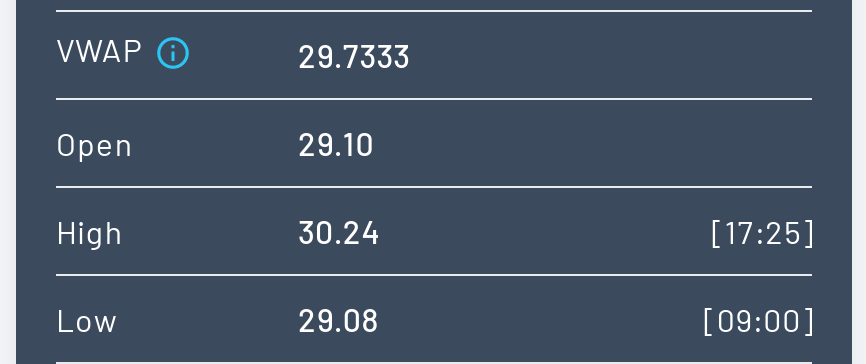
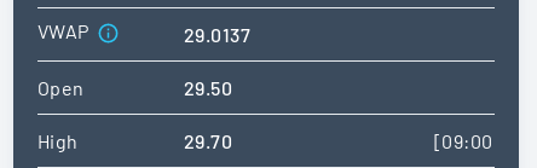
- 29.7333
+ 29.0137

- 29.10
+ 29.50

- 30.24
- [17:25]
- Low
- 29.08
+ 29.70
